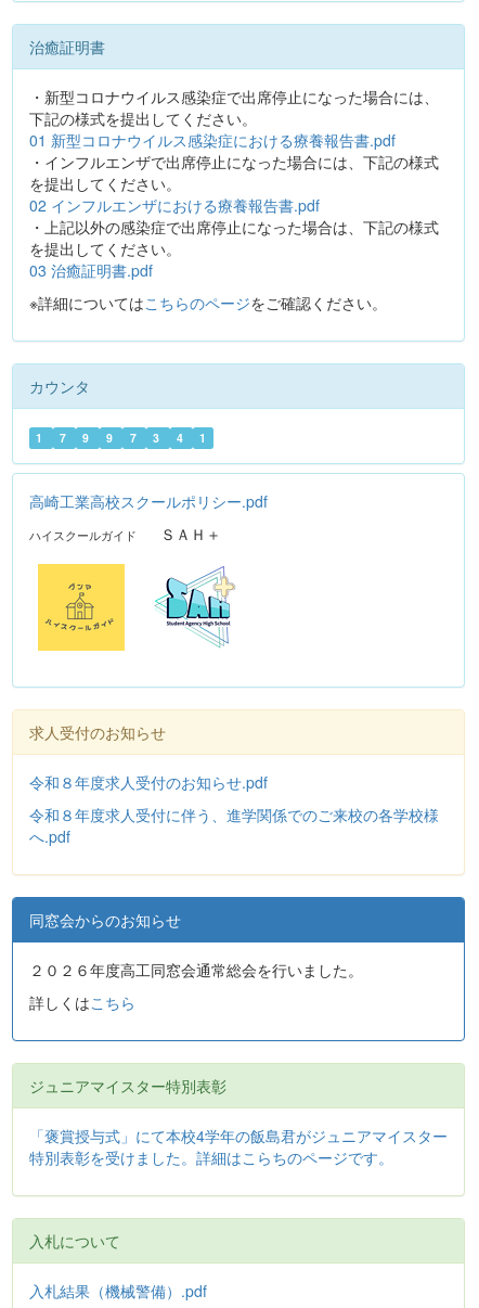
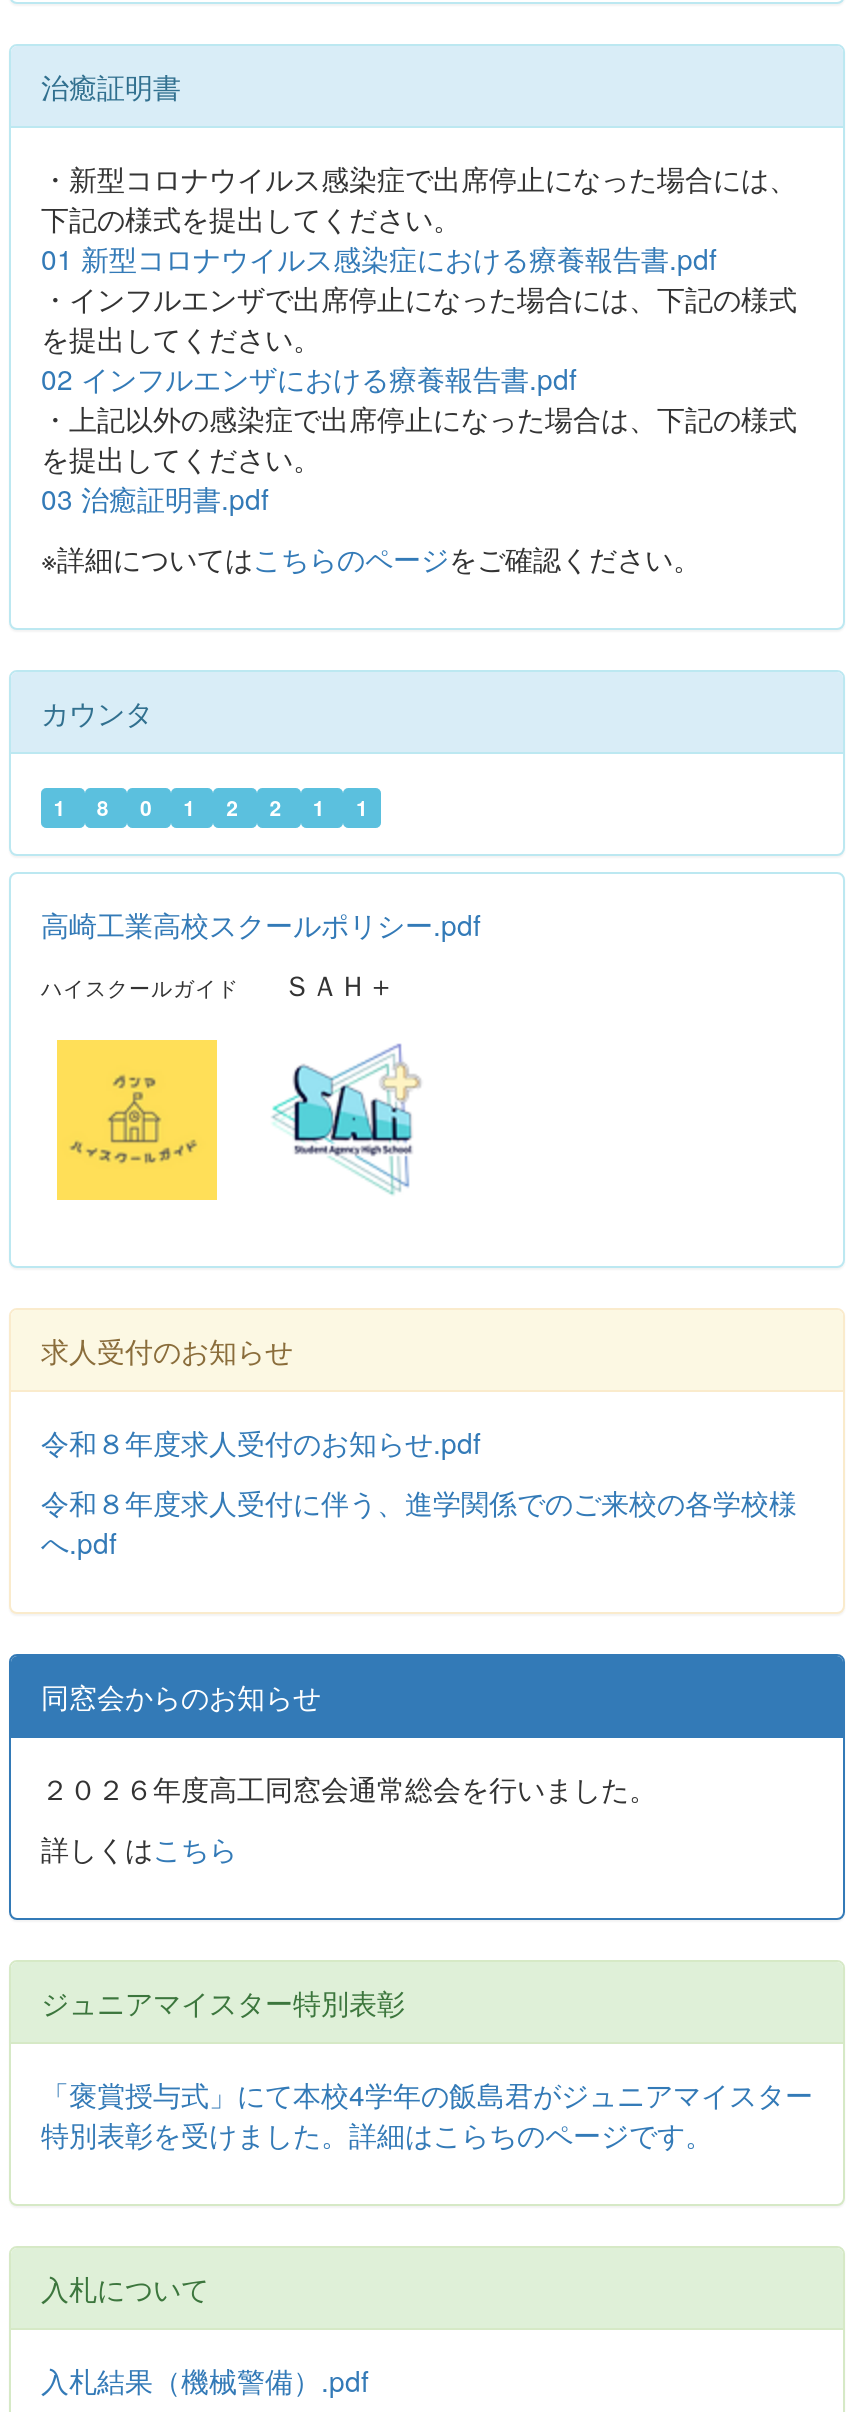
- 7
+ 8

- 9
+ 0

- 9
+ 1

- 7
+ 2

- 3
+ 2

- 4
+ 1
